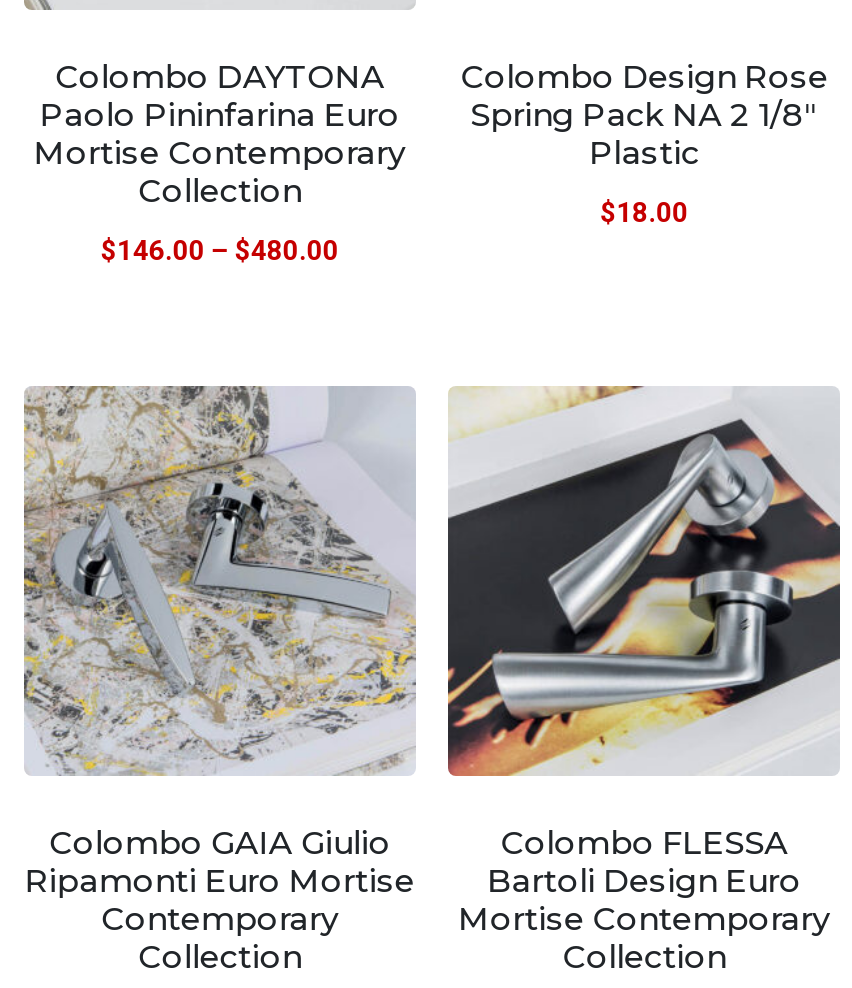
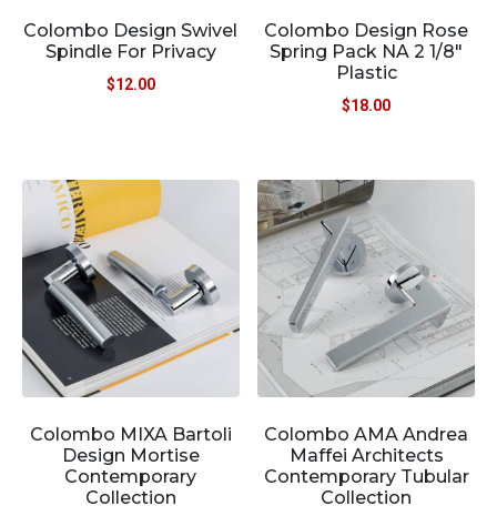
- Colombo DAYTONA
- Paolo Pininfarina Euro
- Mortise Contemporary
- Collection
+ Colombo Design Swivel
+ Spindle For Privacy

- $146.00 – $480.00
+ $12.00

- [image]
- Colombo GAIA Giulio
- Ripamonti Euro Mortise
+ [image]
+ Colombo MIXA Bartoli
+ Design Mortise

- [image]
- Colombo FLESSA
- Bartoli Design Euro
- Mortise Contemporary
+ [image]
+ Colombo AMA Andrea
+ Maffei Architects
+ Contemporary Tubular
